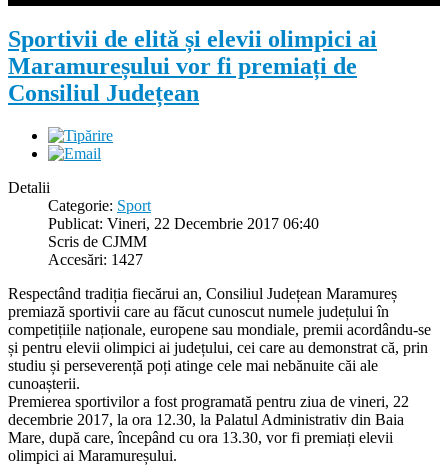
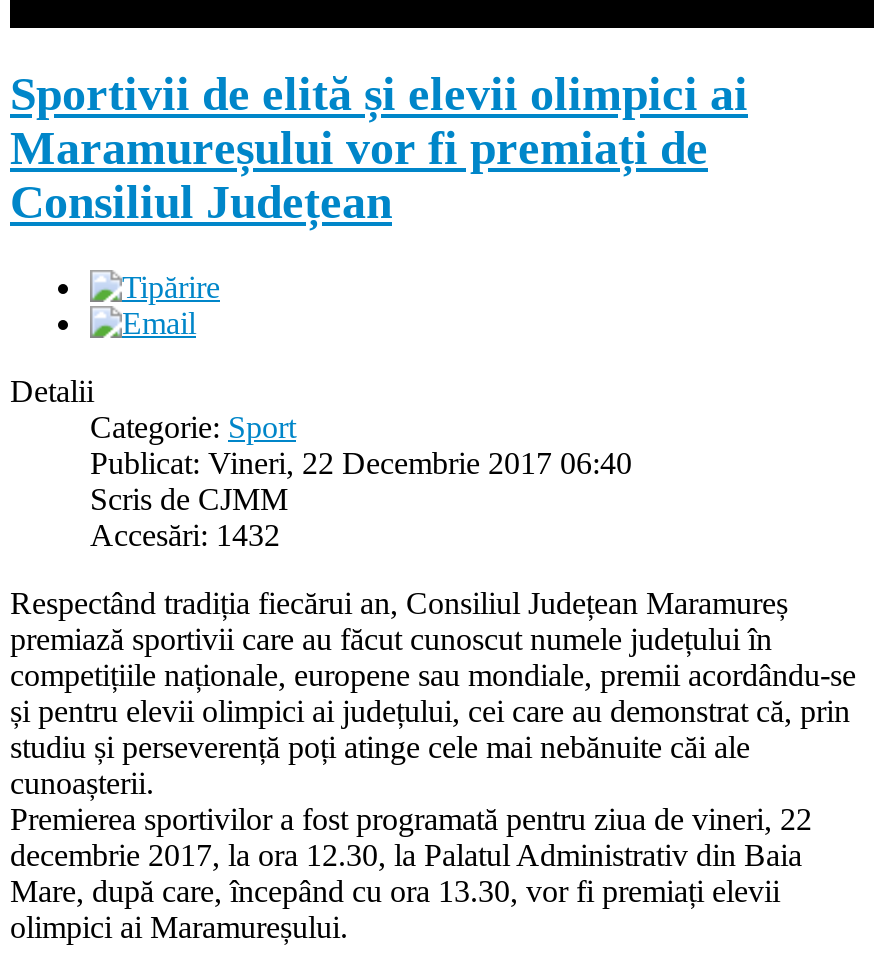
- Accesări: 1427
+ Accesări: 1432
